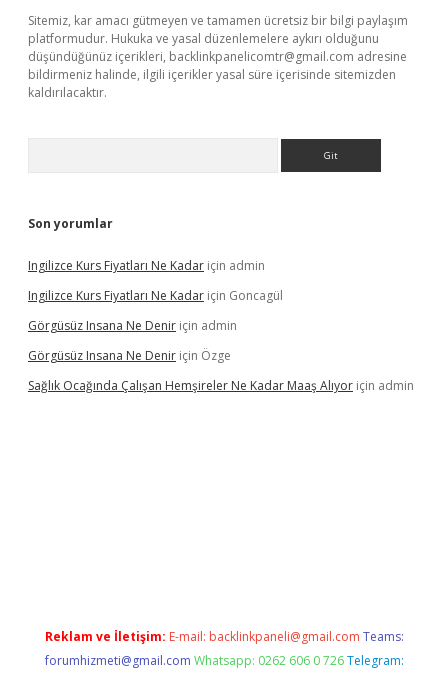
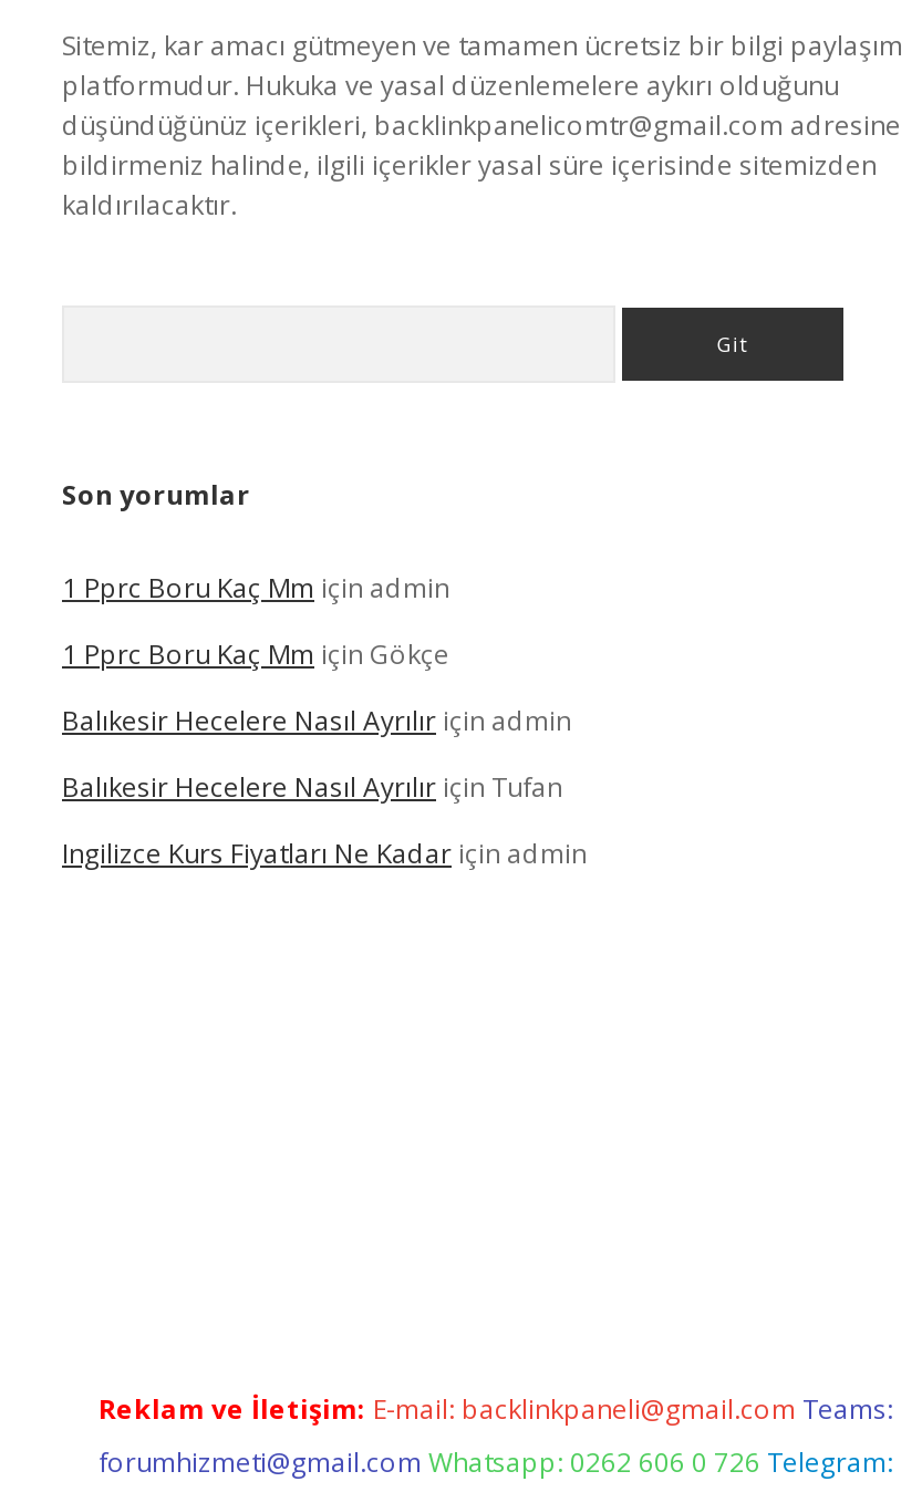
+ 1 Pprc Boru Kaç Mm için admin
+ 1 Pprc Boru Kaç Mm için Gökçe
+ Balıkesir Hecelere Nasıl Ayrılır için admin
+ Balıkesir Hecelere Nasıl Ayrılır için Tufan

moved down: Ingilizce Kurs Fiyatları Ne Kadar için admin

- Ingilizce Kurs Fiyatları Ne Kadar için Goncagül
- Görgüsüz Insana Ne Denir için admin
- Görgüsüz Insana Ne Denir için Özge
- Sağlık Ocağında Çalışan Hemşireler Ne Kadar Maaş Alıyor için admin
